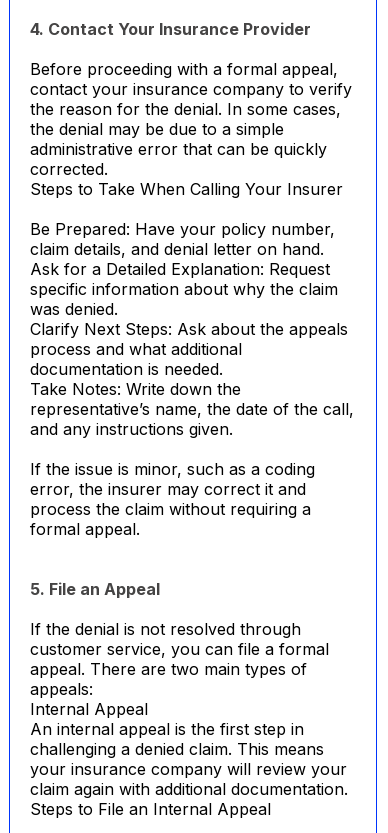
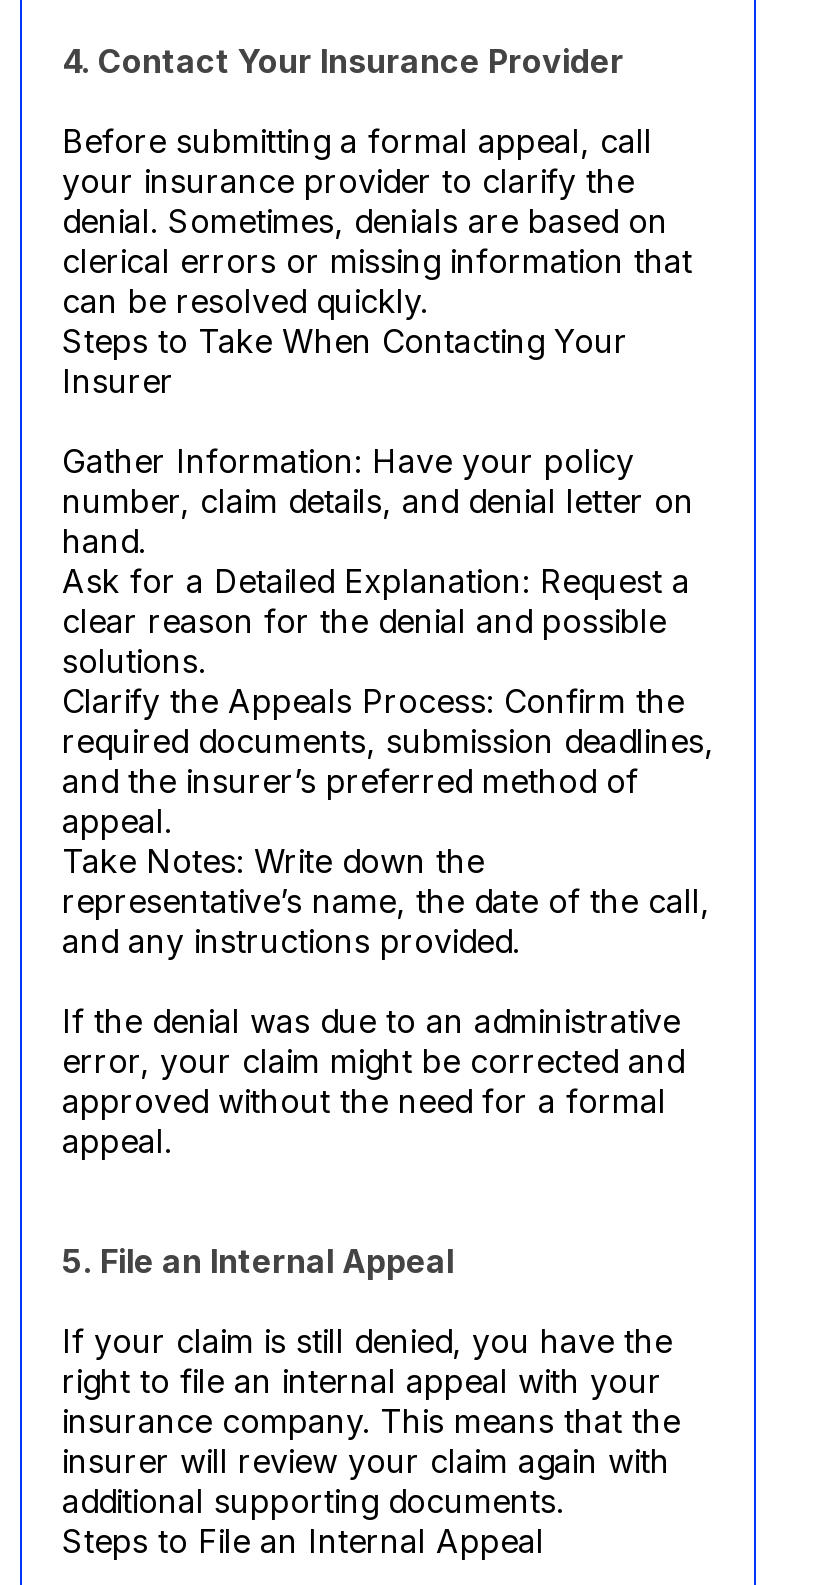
- Before proceeding with a formal appeal,
- contact your insurance company to verify
- the reason for the denial. In some cases,
- the denial may be due to a simple
- administrative error that can be quickly
- corrected.
- Steps to Take When Calling Your Insurer
+ Before submitting a formal appeal, call
+ your insurance provider to clarify the
+ denial. Sometimes, denials are based on
+ clerical errors or missing information that
+ can be resolved quickly.
+ Steps to Take When Contacting Your
+ Insurer

- Be Prepared: Have your policy number,
- claim details, and denial letter on hand.
- Ask for a Detailed Explanation: Request
- specific information about why the claim
- was denied.
- Clarify Next Steps: Ask about the appeals
- process and what additional
- documentation is needed.
+ Gather Information: Have your policy
+ number, claim details, and denial letter on
+ hand.
+ Ask for a Detailed Explanation: Request a
+ clear reason for the denial and possible
+ solutions.
+ Clarify the Appeals Process: Confirm the
+ required documents, submission deadlines,
+ and the insurer’s preferred method of
+ appeal.

moved down: Take Notes: Write down the | representative’s name, the date of the call,

- and any instructions given.
+ and any instructions provided.

- If the issue is minor, such as a coding
- error, the insurer may correct it and
- process the claim without requiring a
- formal appeal.
+ If the denial was due to an administrative
+ error, your claim might be corrected and
+ approved without the need for a formal
+ appeal.

- 5. File an Appeal
+ 5. File an Internal Appeal

- If the denial is not resolved through
- customer service, you can file a formal
- appeal. There are two main types of
- appeals:
- Internal Appeal
- An internal appeal is the first step in
- challenging a denied claim. This means
- your insurance company will review your
- claim again with additional documentation.
+ If your claim is still denied, you have the
+ right to file an internal appeal with your
+ insurance company. This means that the
+ insurer will review your claim again with
+ additional supporting documents.
